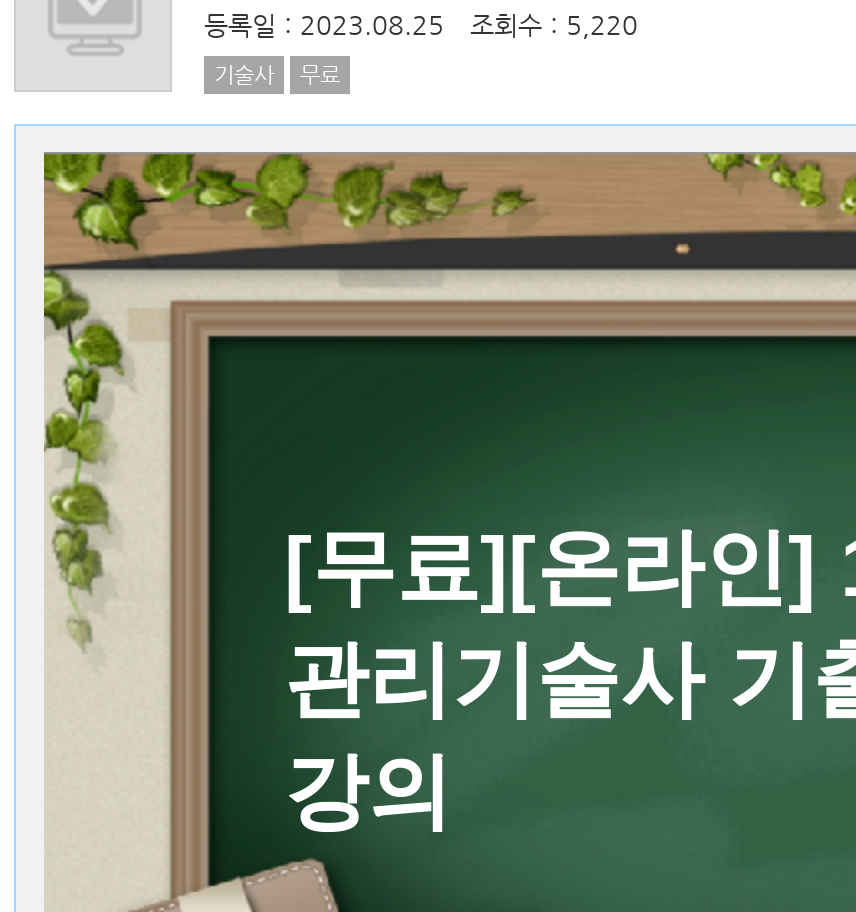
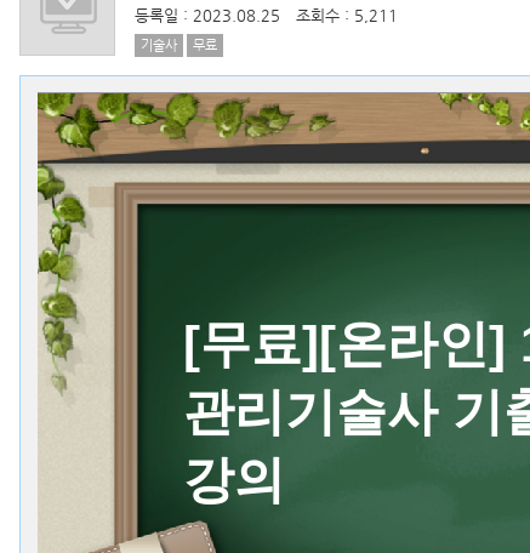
- 등록일 : 2023.08.25 조회수 : 5,220
+ 등록일 : 2023.08.25 조회수 : 5,211
